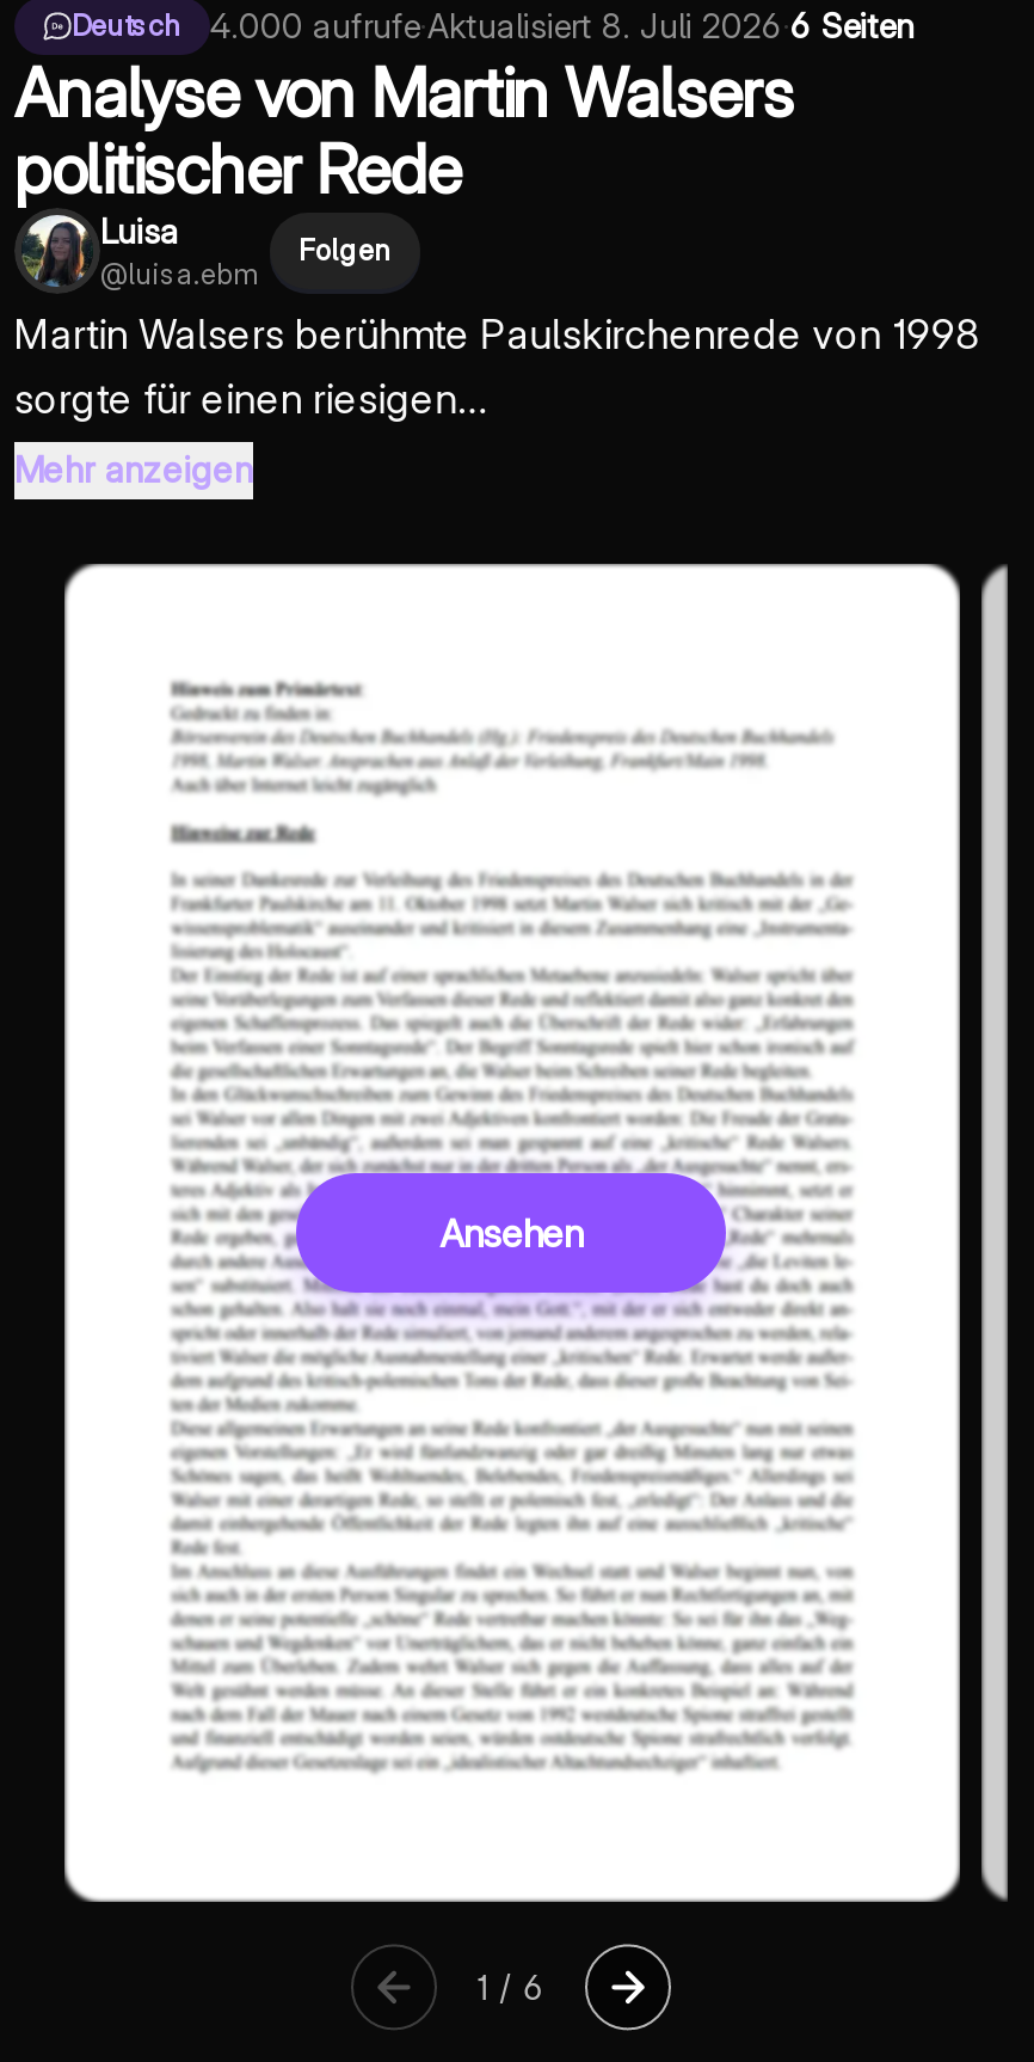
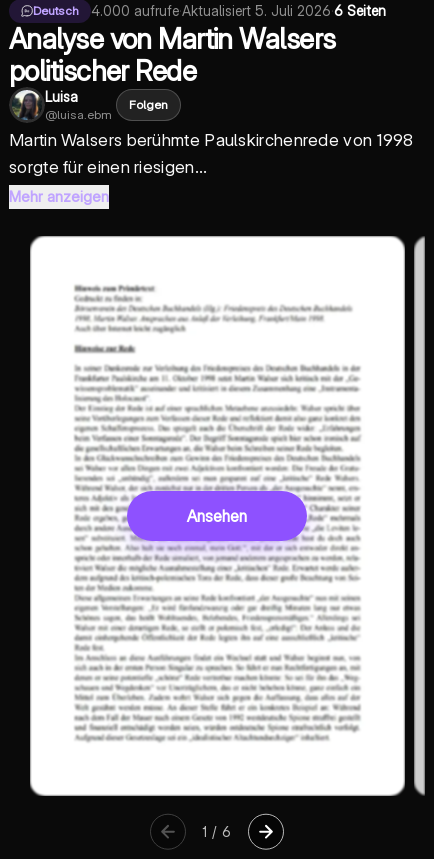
- 4.000 aufrufe · Aktualisiert 8. Juli 2026 · 6 Seiten
+ 4.000 aufrufe · Aktualisiert 5. Juli 2026 · 6 Seiten
